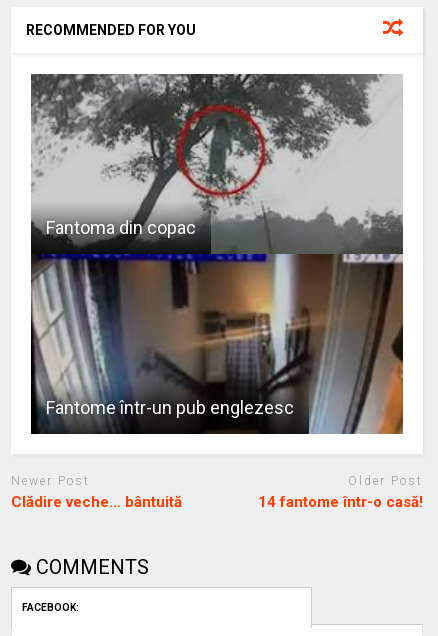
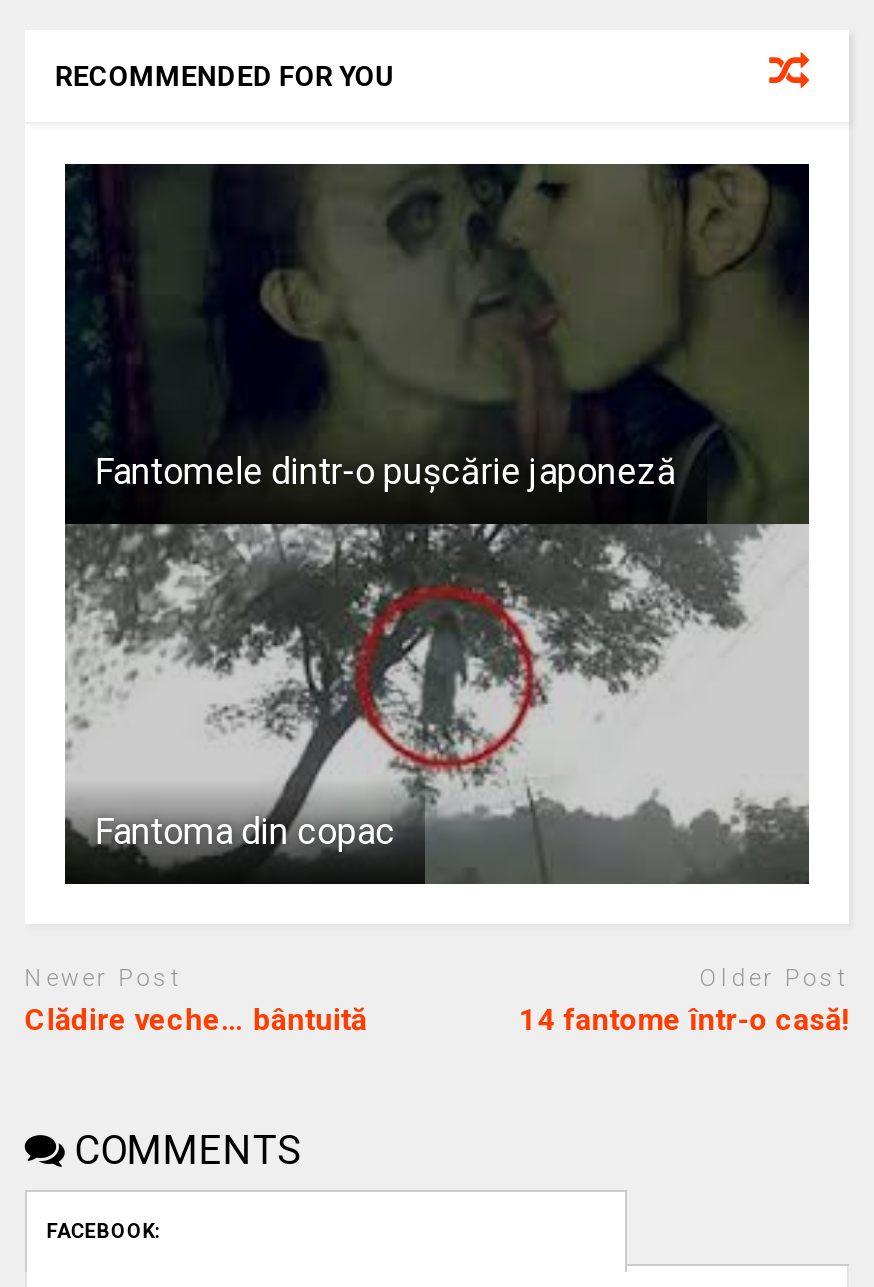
+ [image]
+ Fantomele dintr-o puşcărie japoneză

moved down: Fantoma din copac

- [image]
- Fantome într-un pub englezesc
